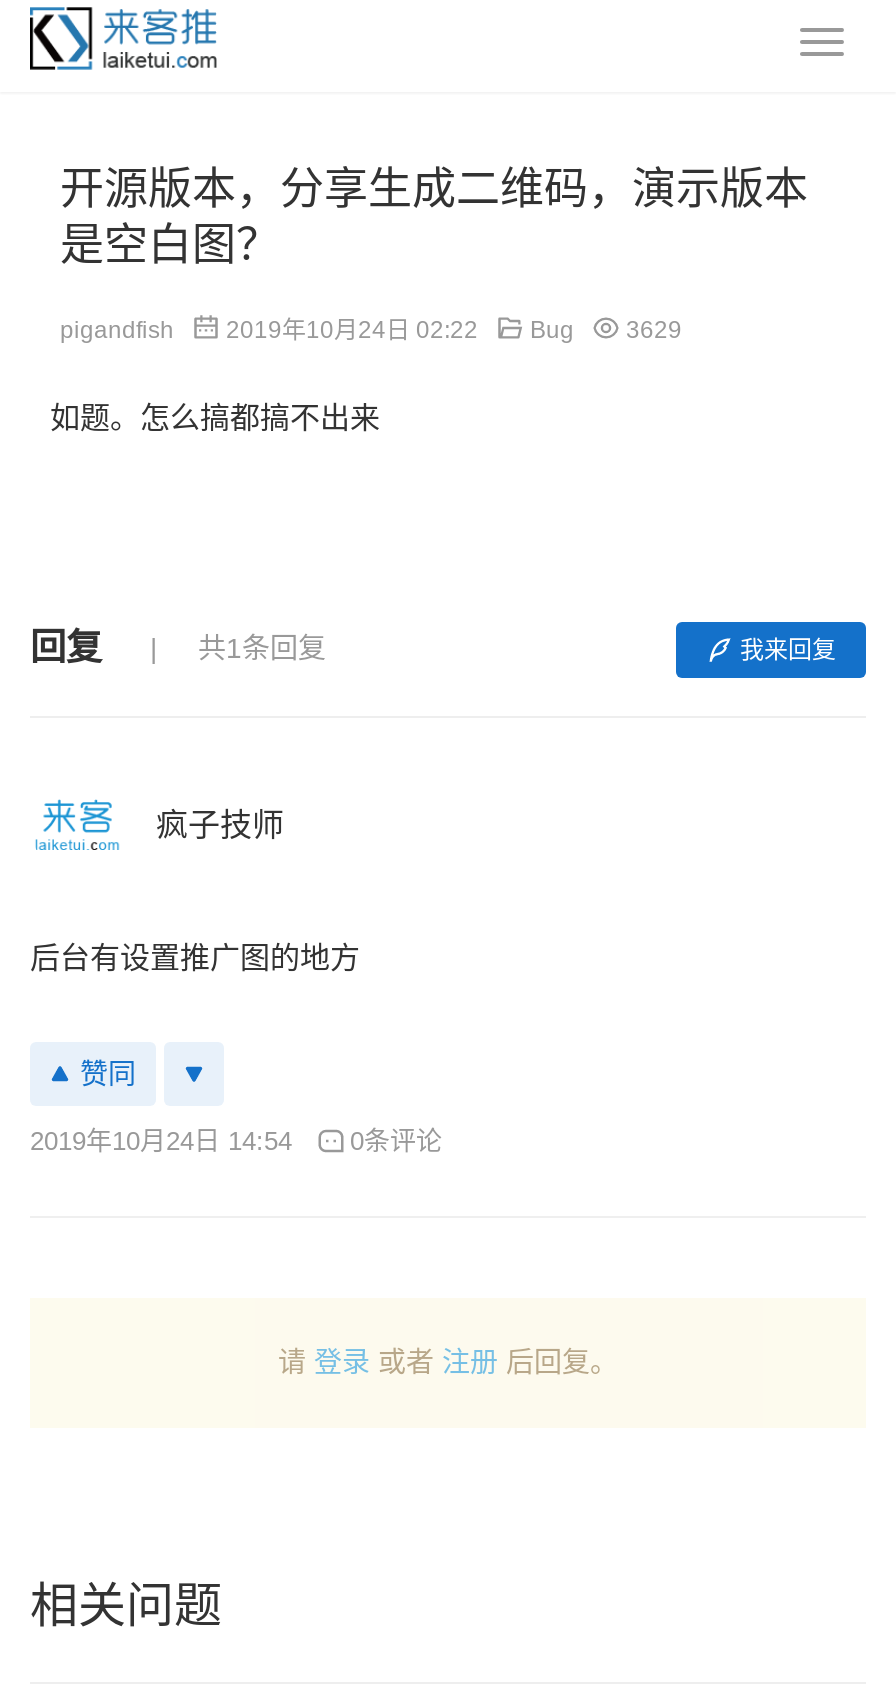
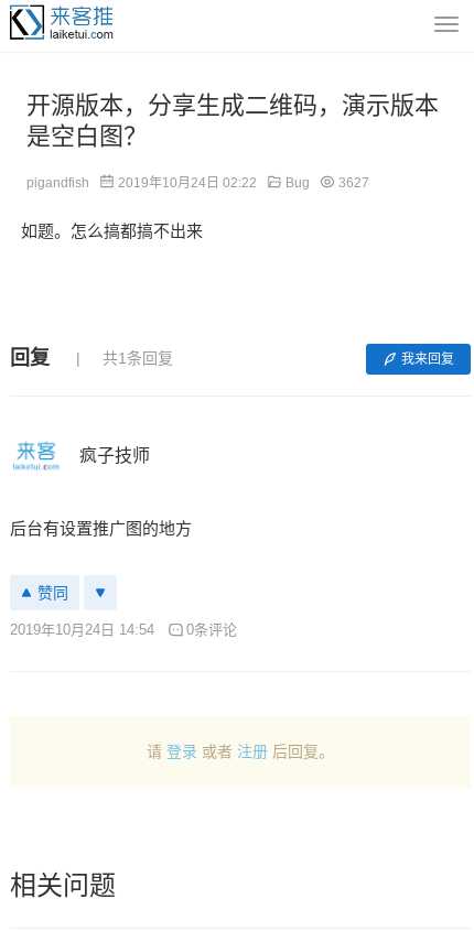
- pigandfish 2019年10月24日 02:22 Bug 3629
+ pigandfish 2019年10月24日 02:22 Bug 3627
